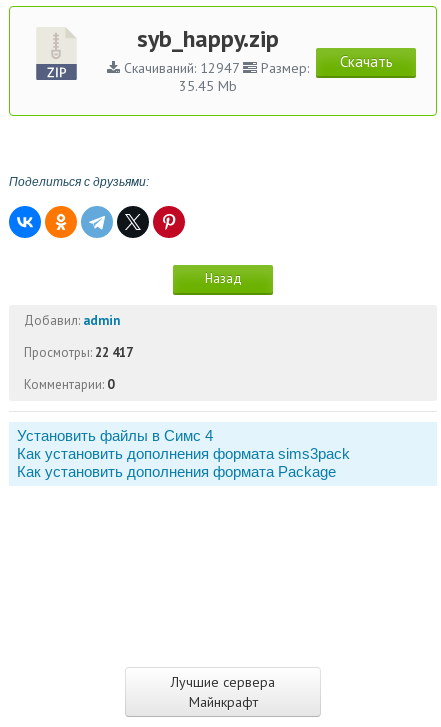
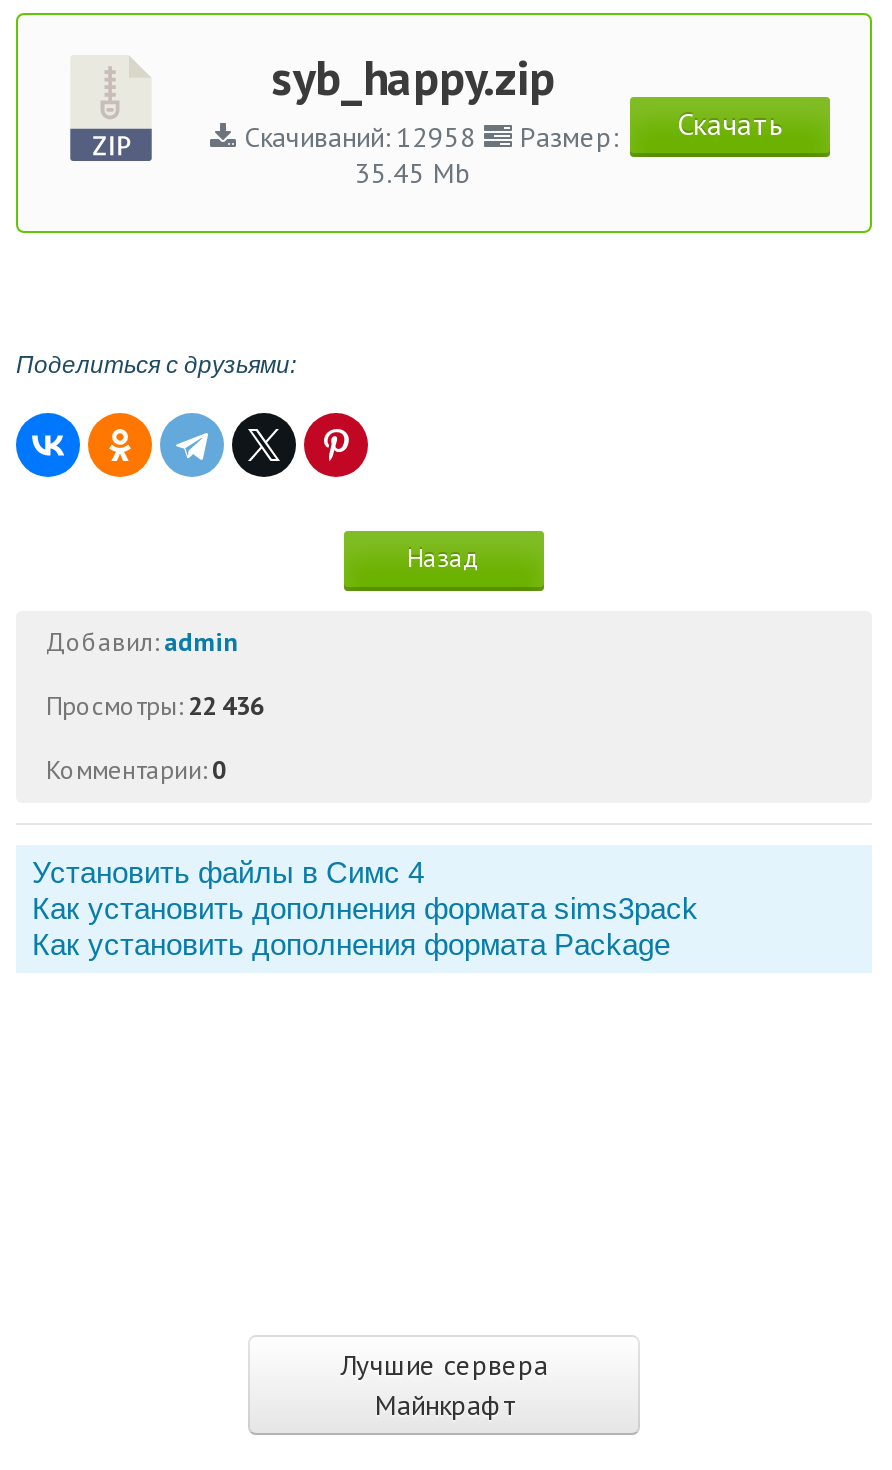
- Скачиваний: 12947 Размер: Скачать
+ Скачиваний: 12958 Размер: Скачать

- Просмотры: 22 417
+ Просмотры: 22 436
